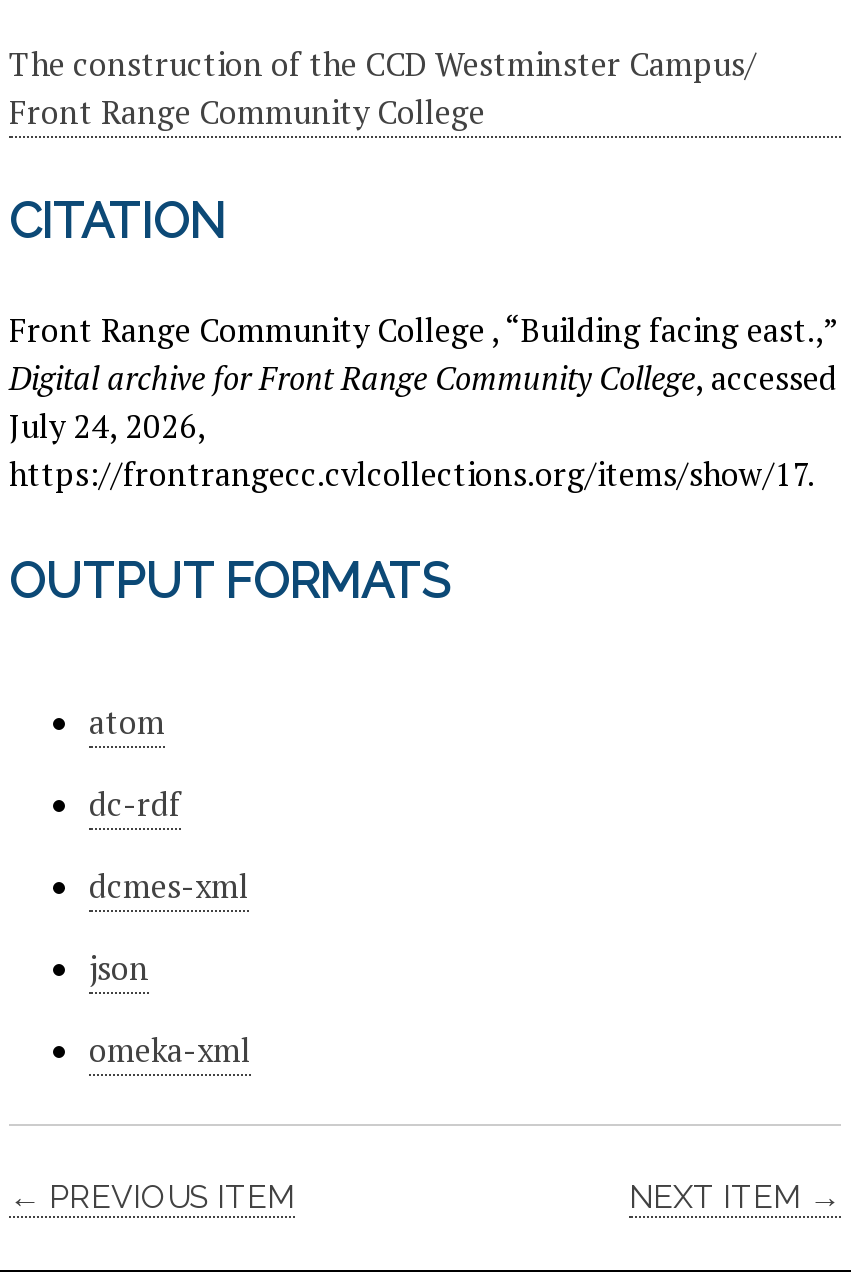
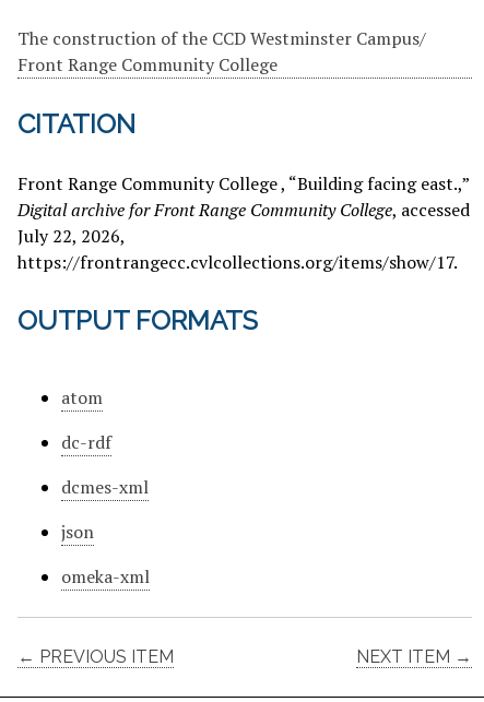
- July 24, 2026,
+ July 22, 2026,
